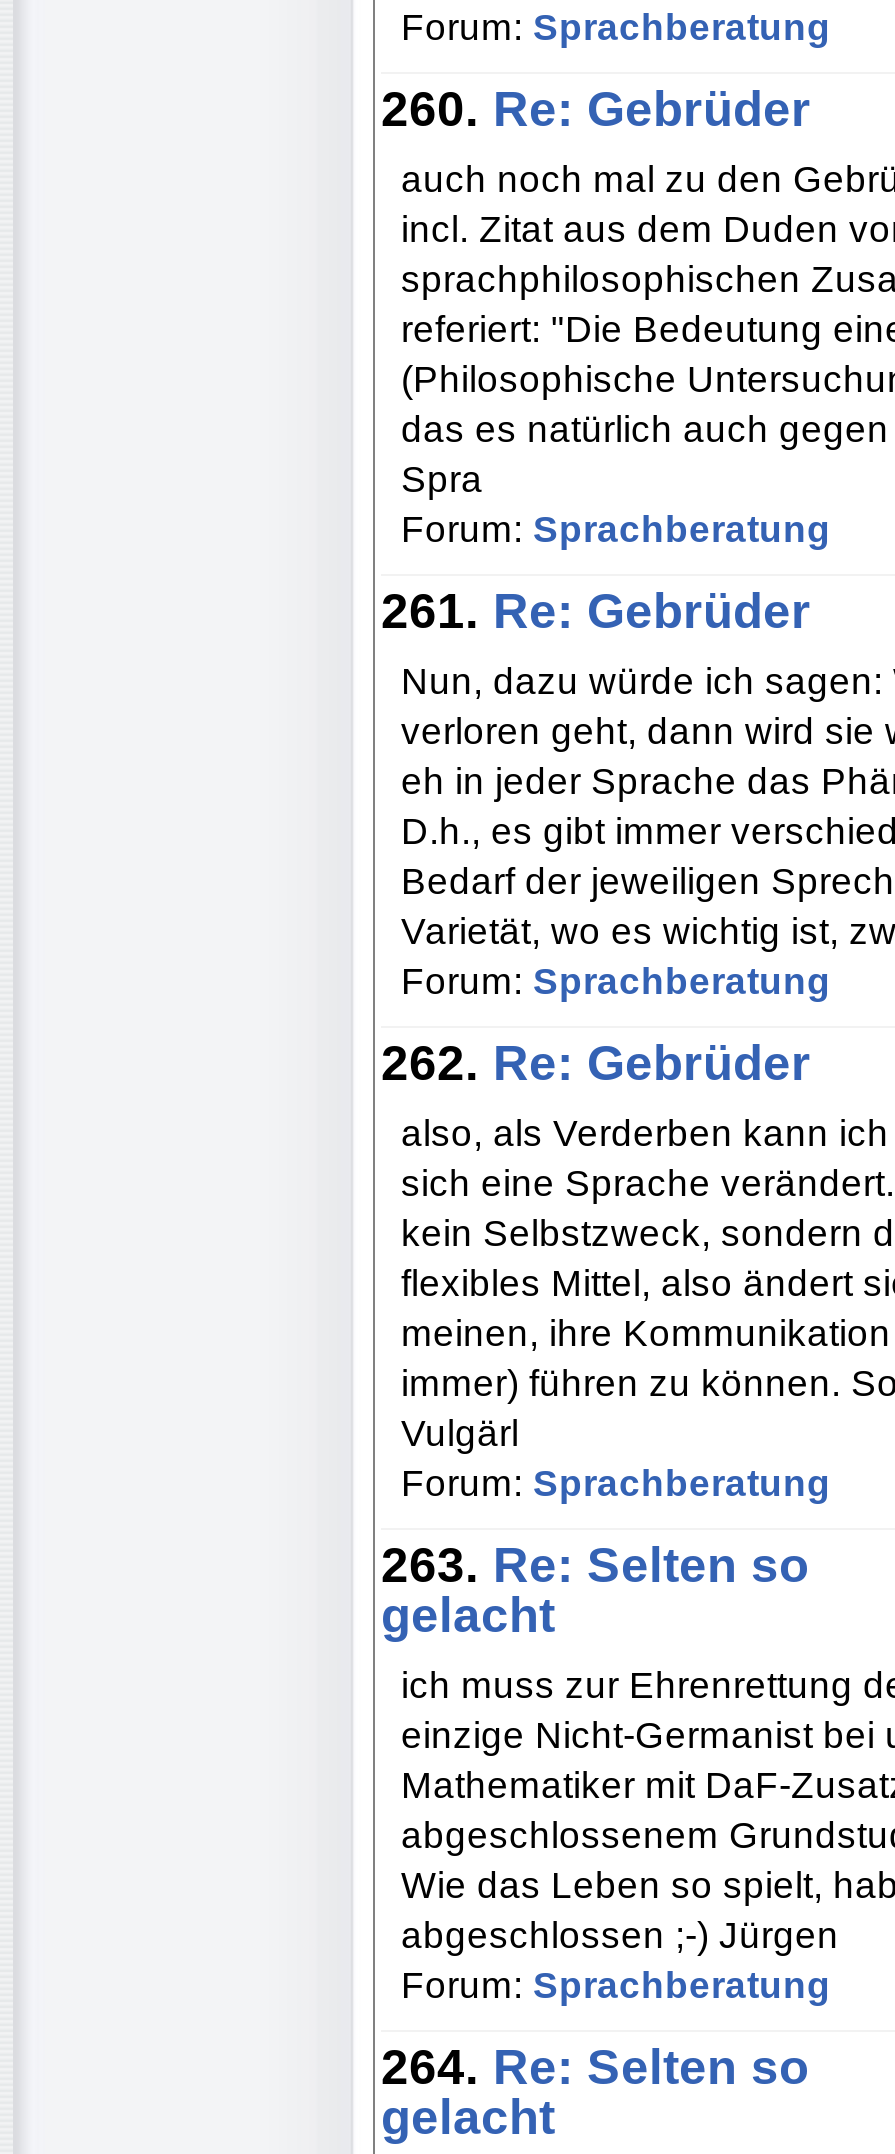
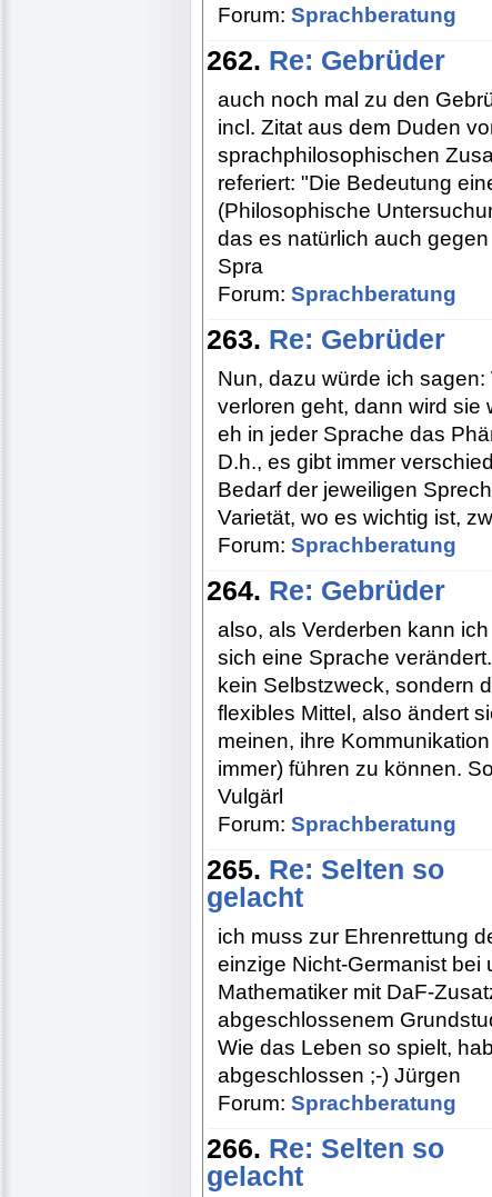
- 260. Re: Gebrüder
+ 262. Re: Gebrüder

- 261. Re: Gebrüder
+ 263. Re: Gebrüder

- 262. Re: Gebrüder
+ 264. Re: Gebrüder

- 263. Re: Selten so
+ 265. Re: Selten so

- 264. Re: Selten so
+ 266. Re: Selten so
